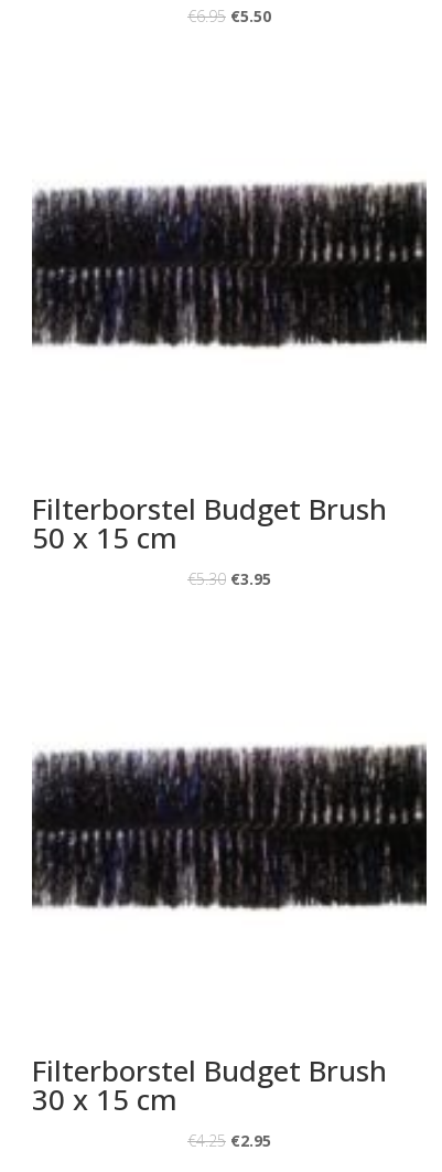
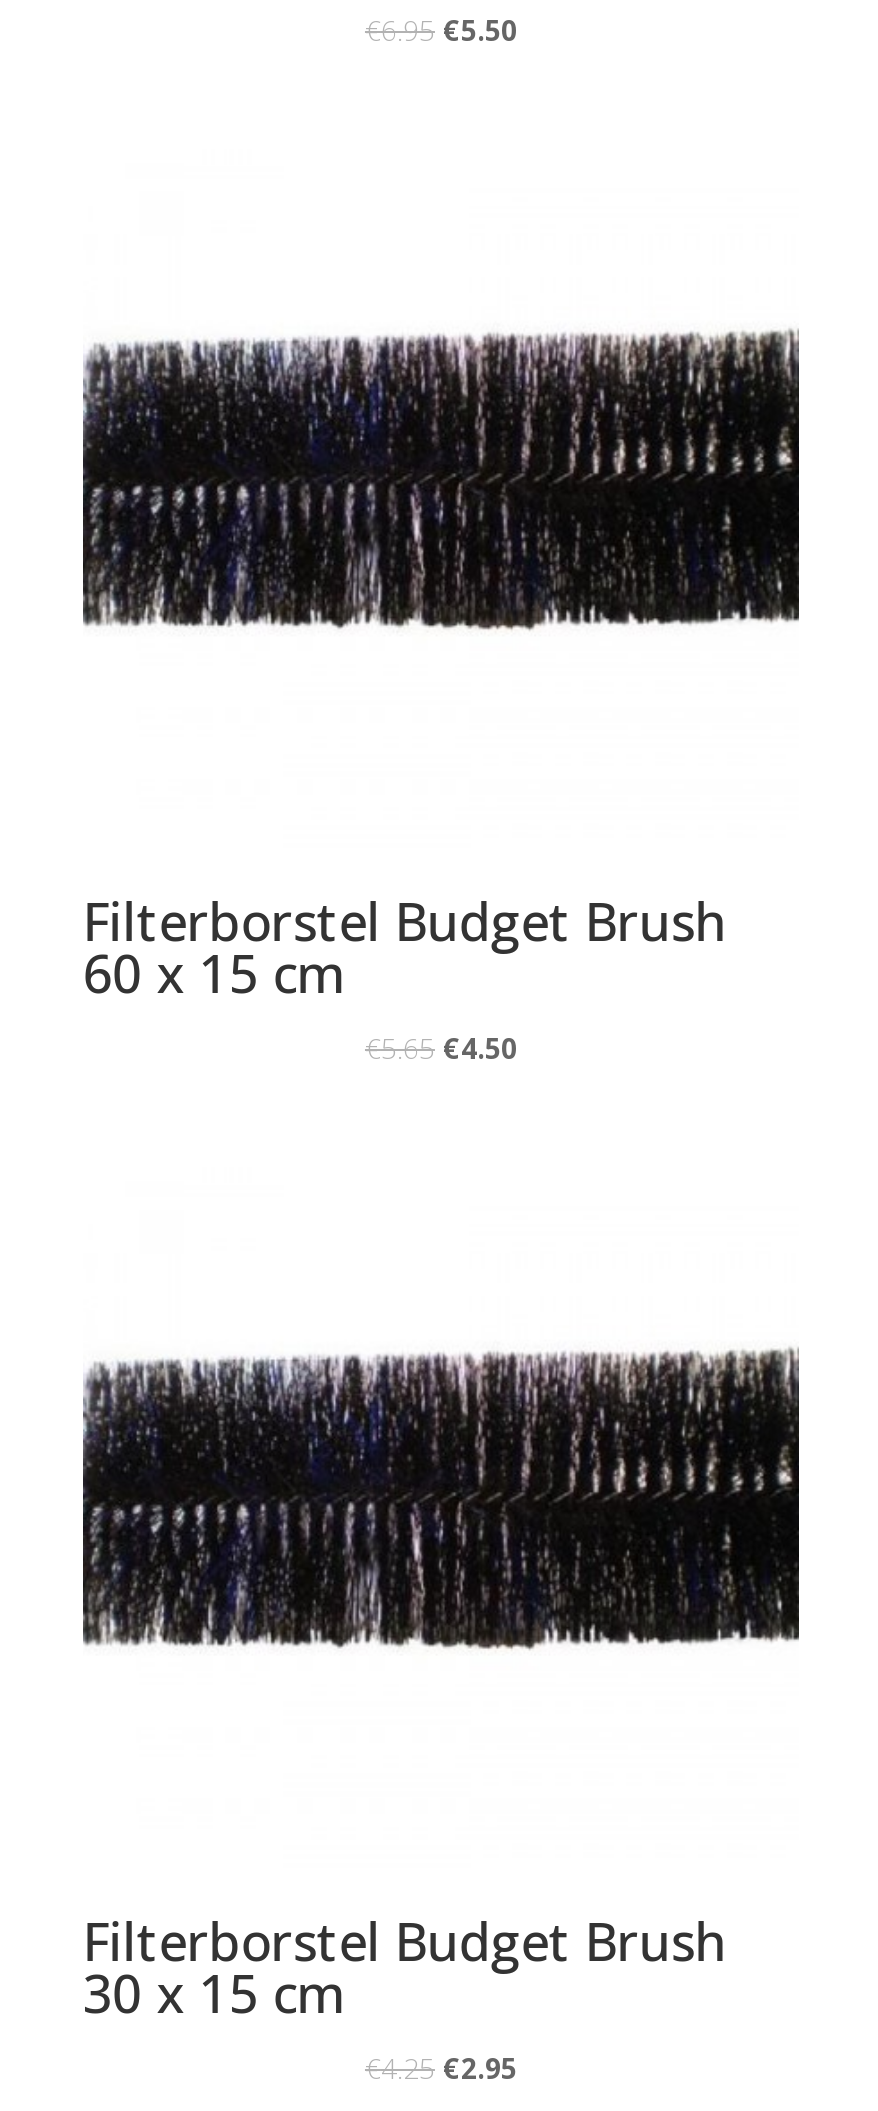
- 50 x 15 cm
+ 60 x 15 cm

- €5.30 €3.95
+ €5.65 €4.50
